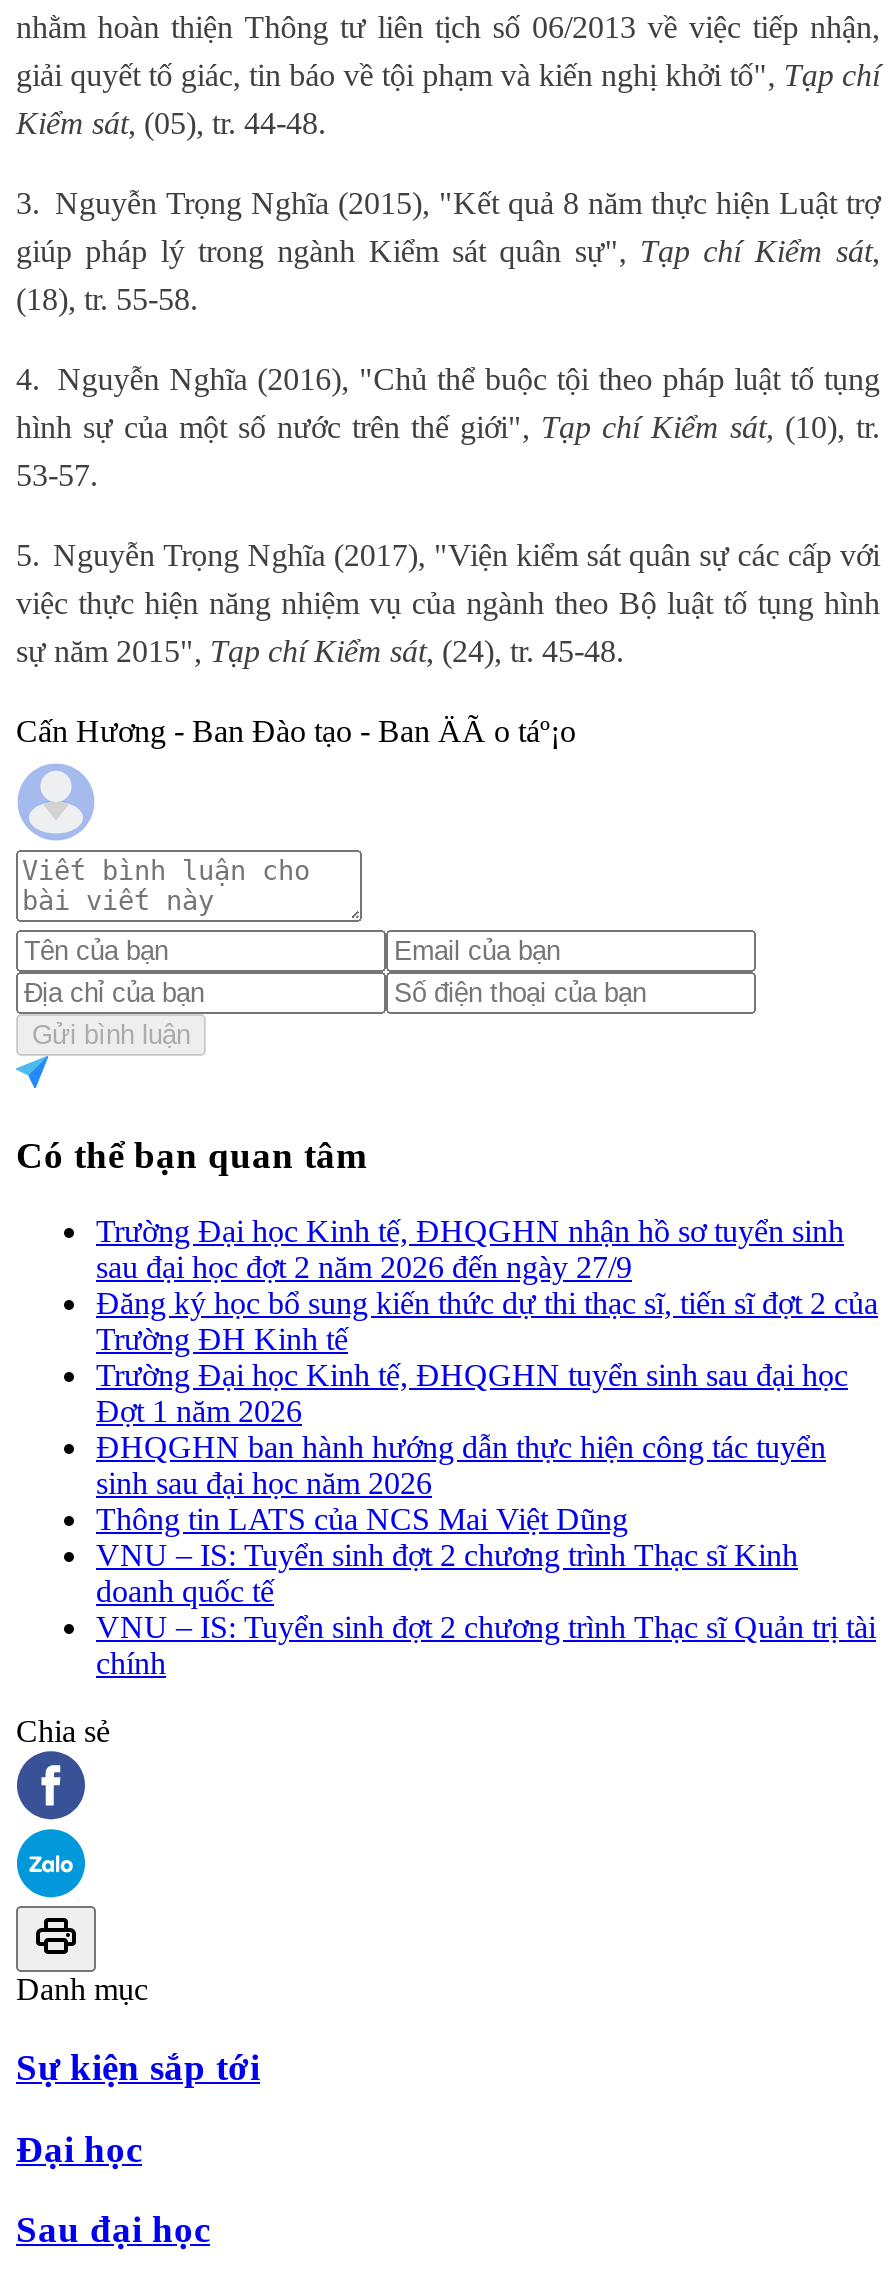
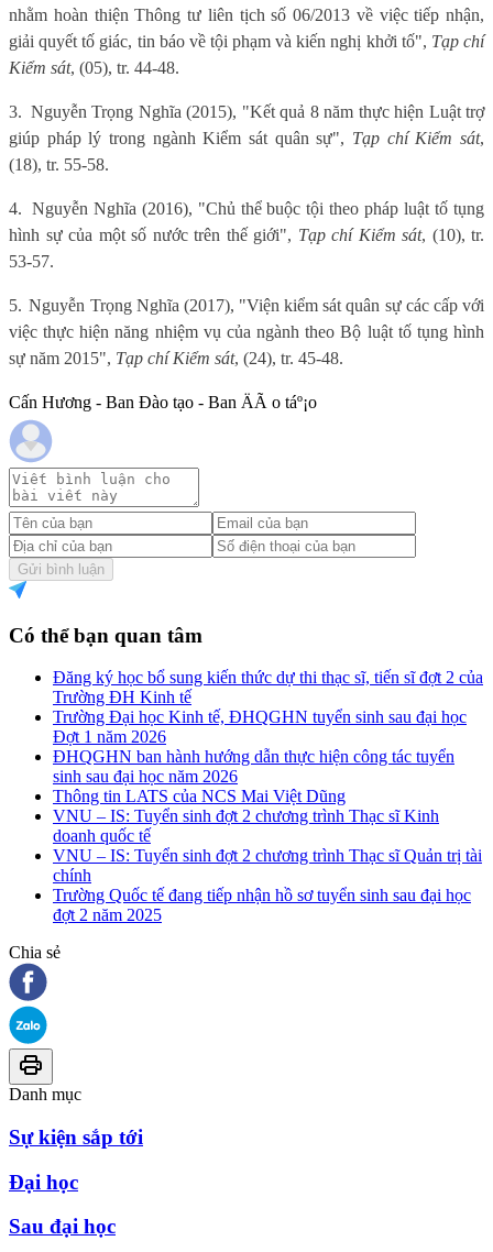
- Trường Đại học Kinh tế, ĐHQGHN nhận hồ sơ tuyển sinh
- sau đại học đợt 2 năm 2026 đến ngày 27/9

moved up: Đăng ký học bổ sung kiến thức dự thi thạc sĩ, tiến sĩ đợt 2 của | Trường ĐH Kinh tế | Trường Đại học Kinh tế, ĐHQGHN tuyển sinh sau đại học | ... | VNU – IS: Tuyển sinh đợt 2 chương trình Thạc sĩ Quản trị tài | chính

+ Trường Quốc tế đang tiếp nhận hồ sơ tuyển sinh sau đại học
+ đợt 2 năm 2025
